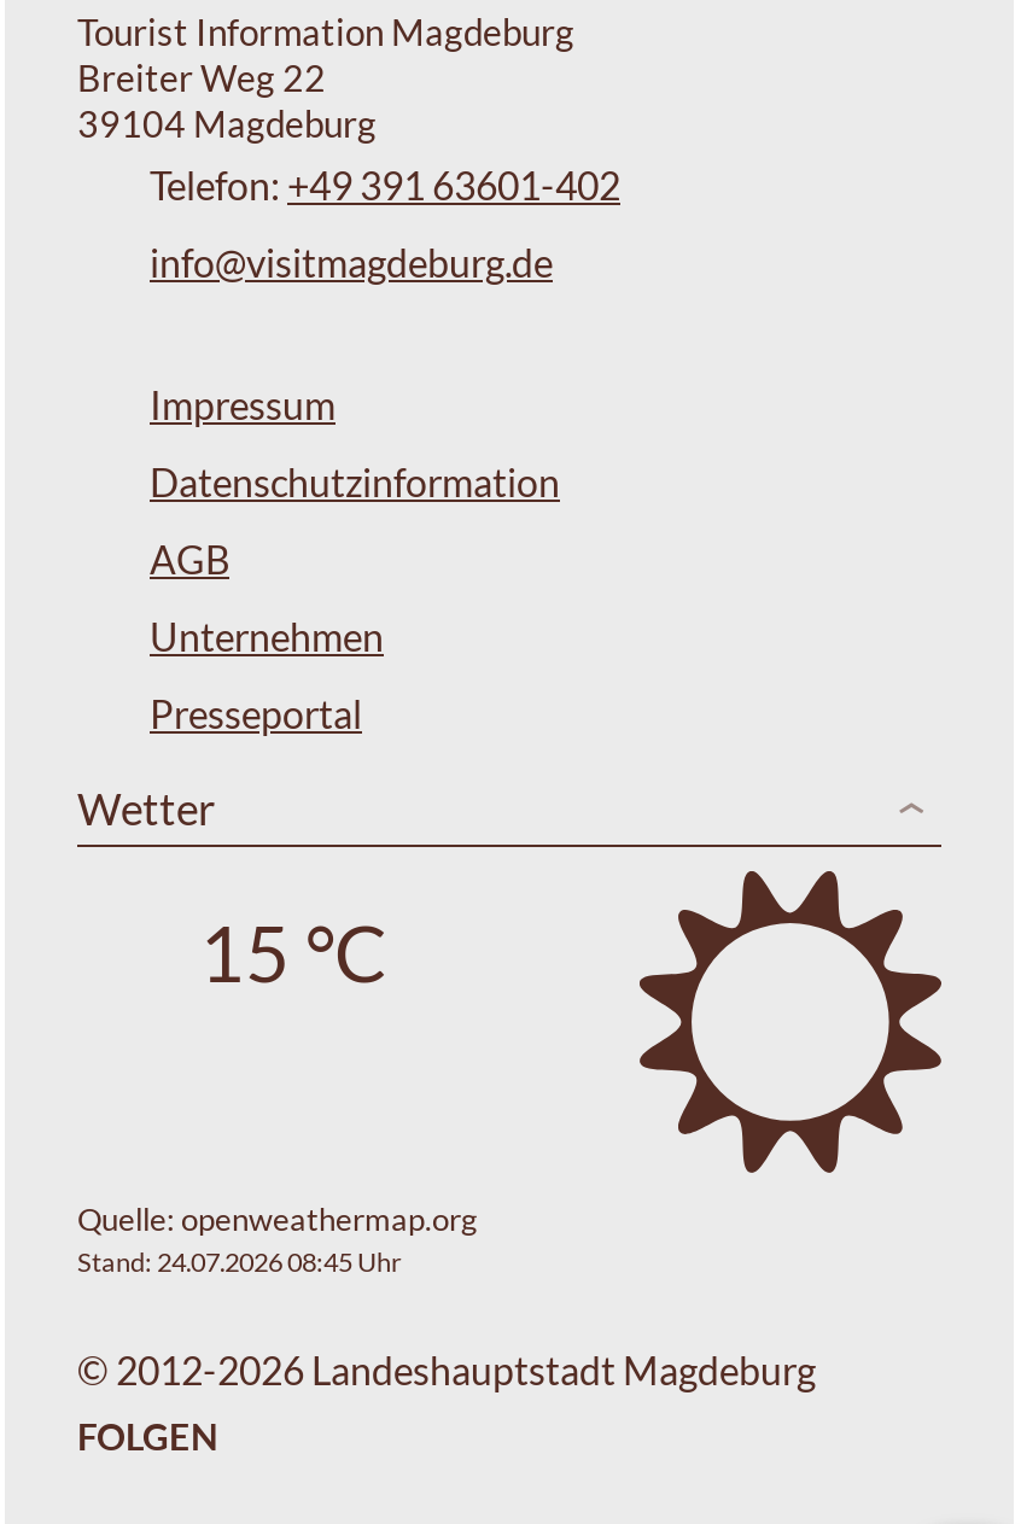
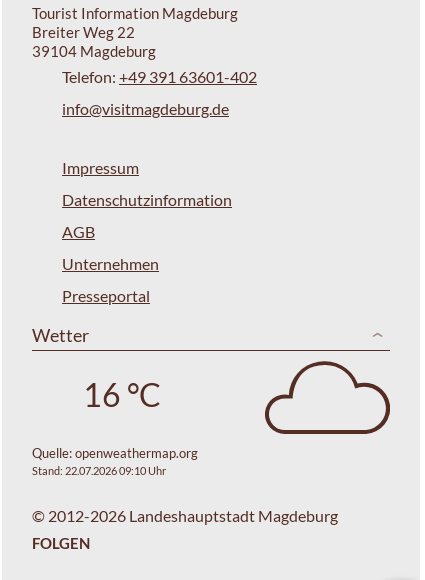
- [image]
+ [image]

- 15 °C
+ 16 °C

- Stand: 24.07.2026 08:45 Uhr
+ Stand: 22.07.2026 09:10 Uhr
